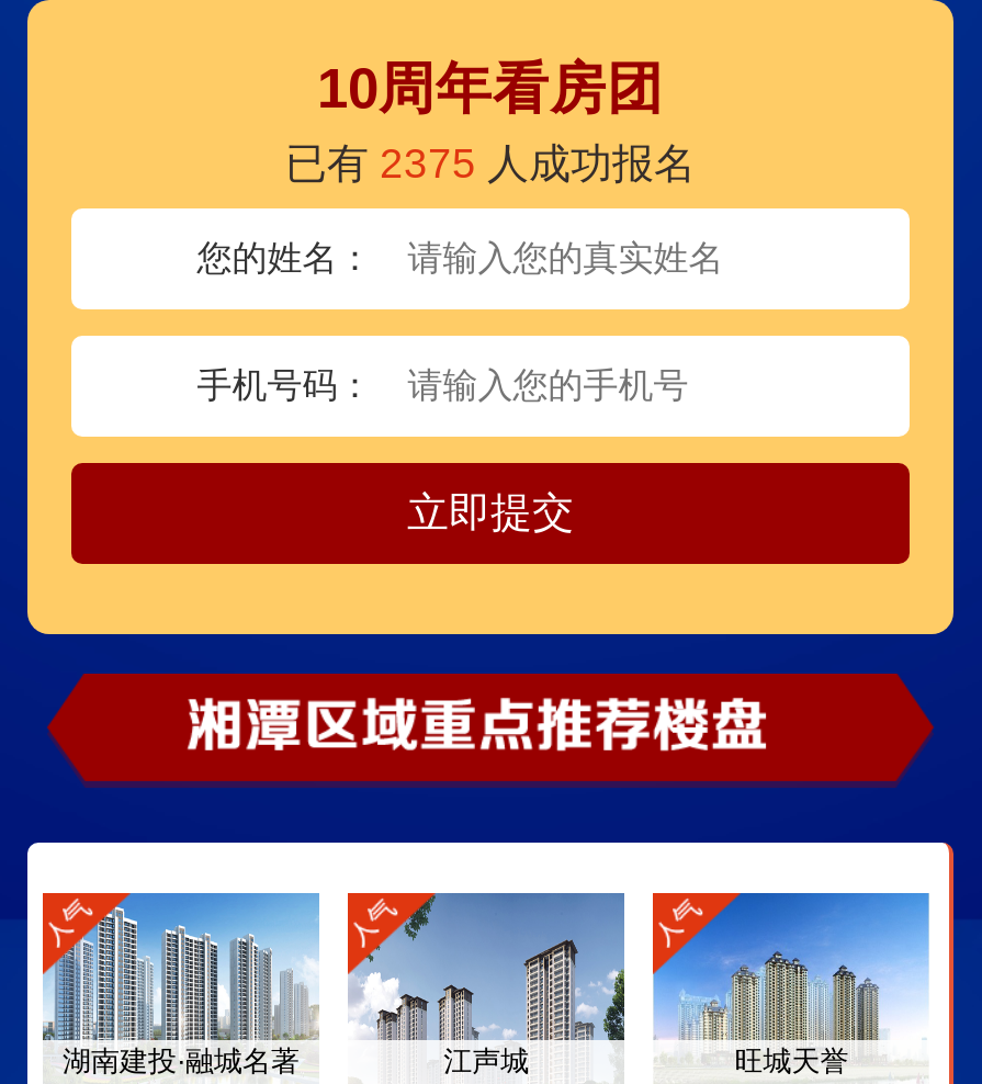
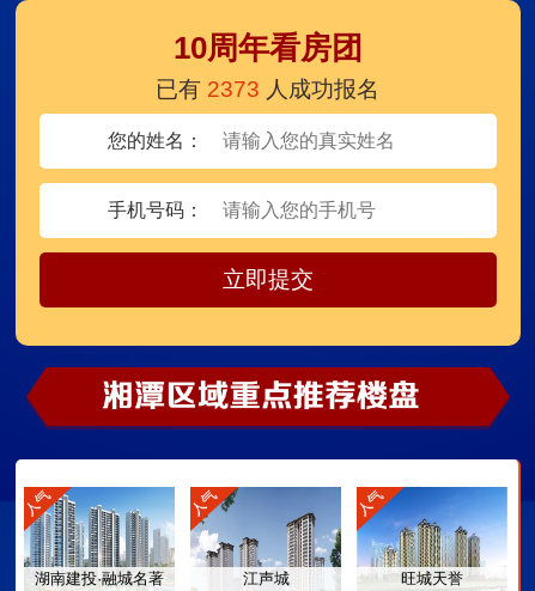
- 已有2375人成功报名
+ 已有2373人成功报名
